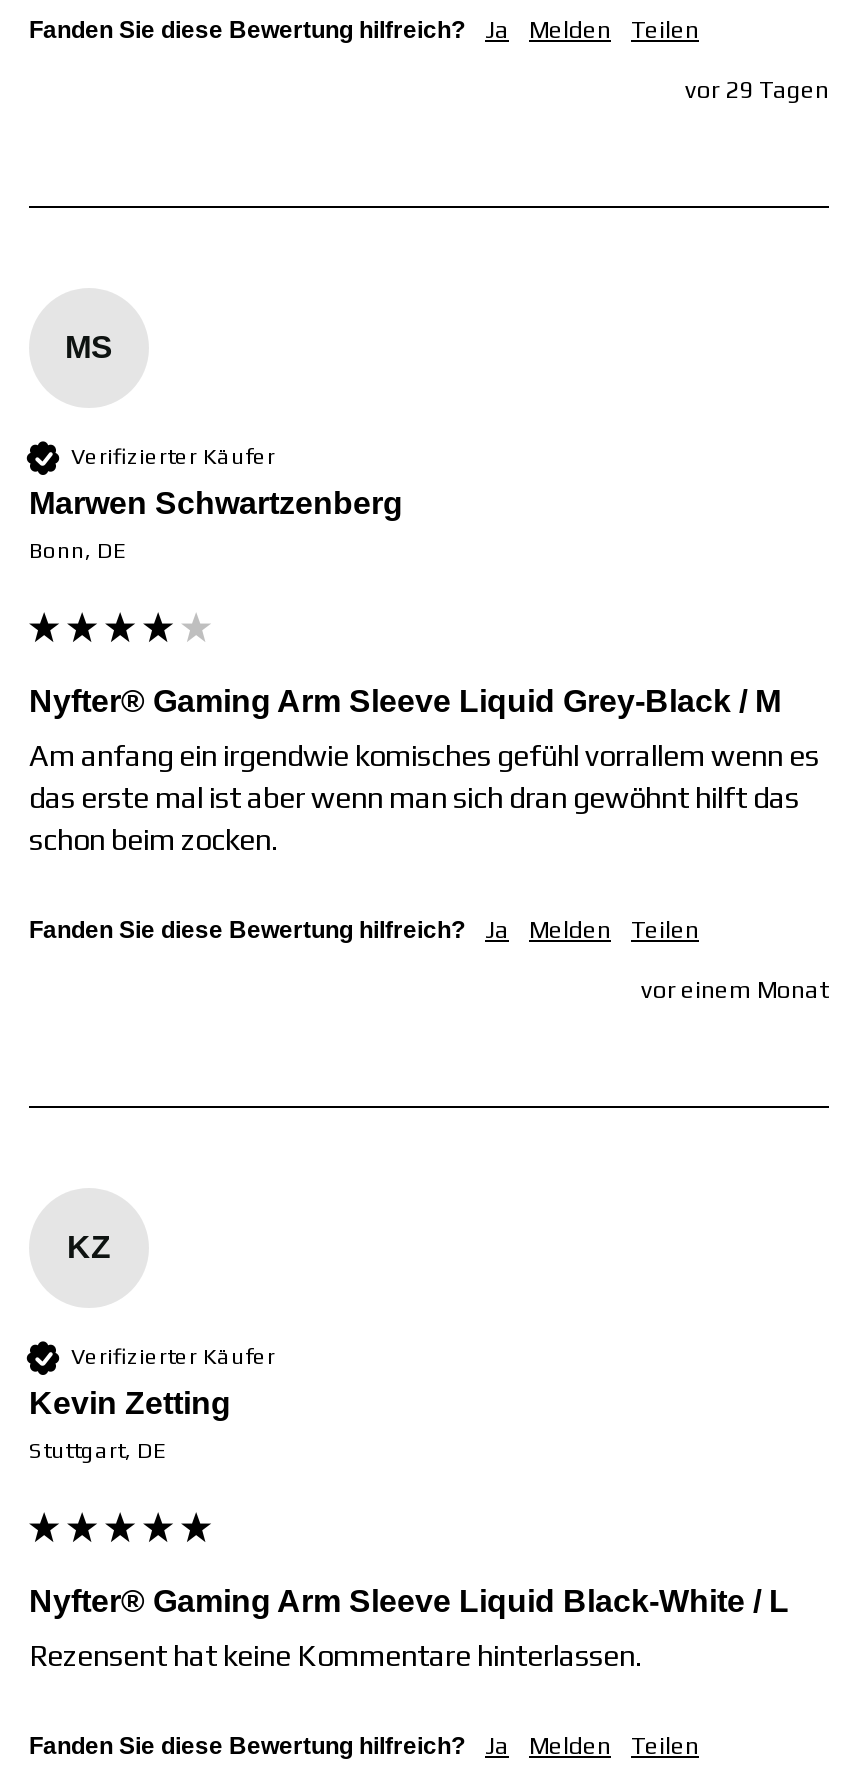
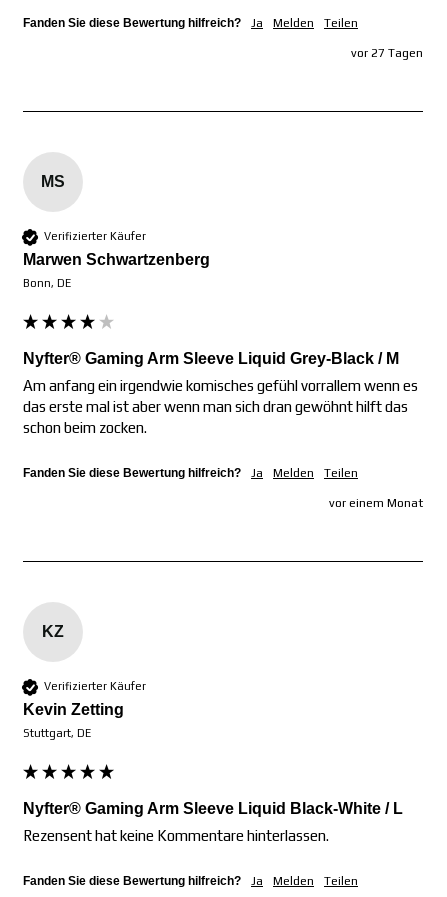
- vor 29 Tagen
+ vor 27 Tagen
